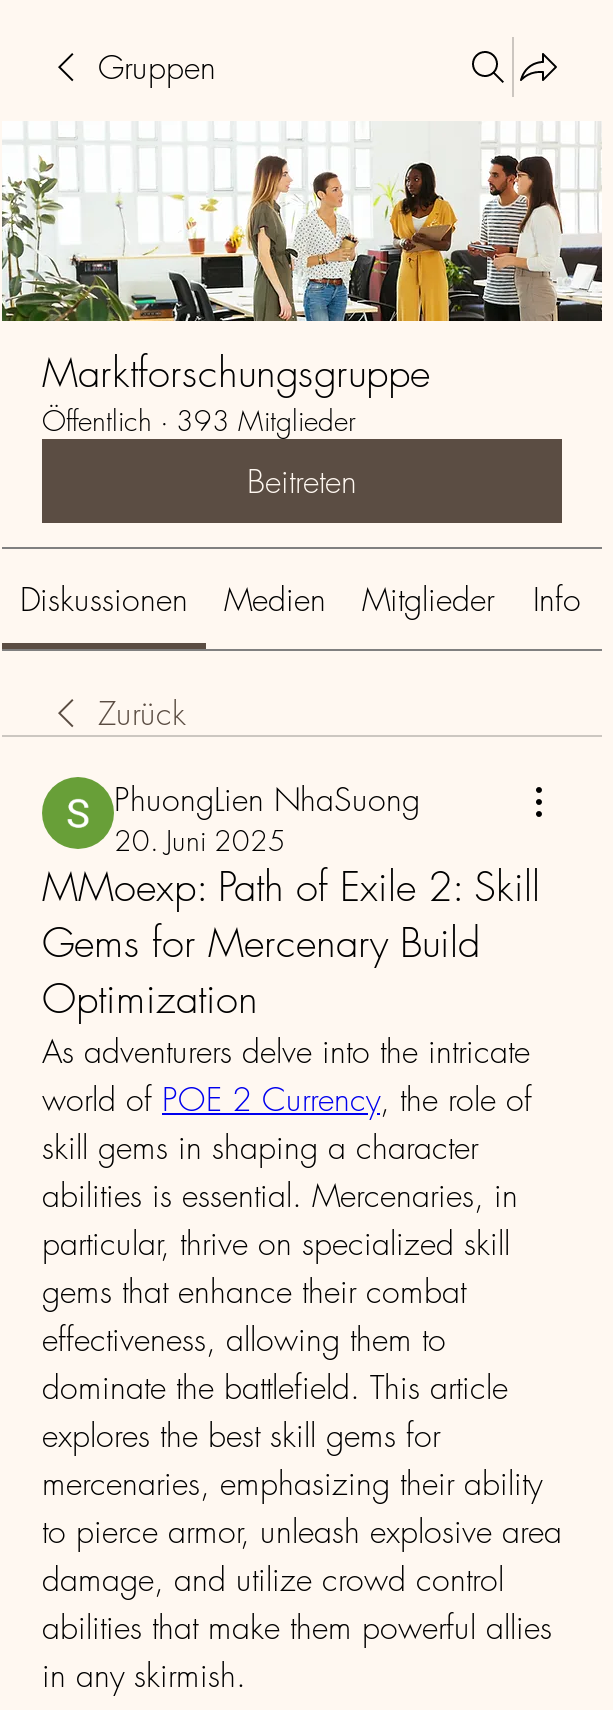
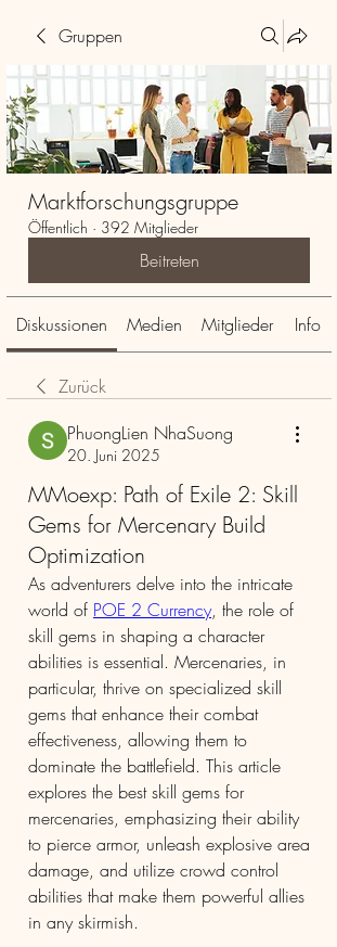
- Öffentlich · 393 Mitglieder
+ Öffentlich · 392 Mitglieder
